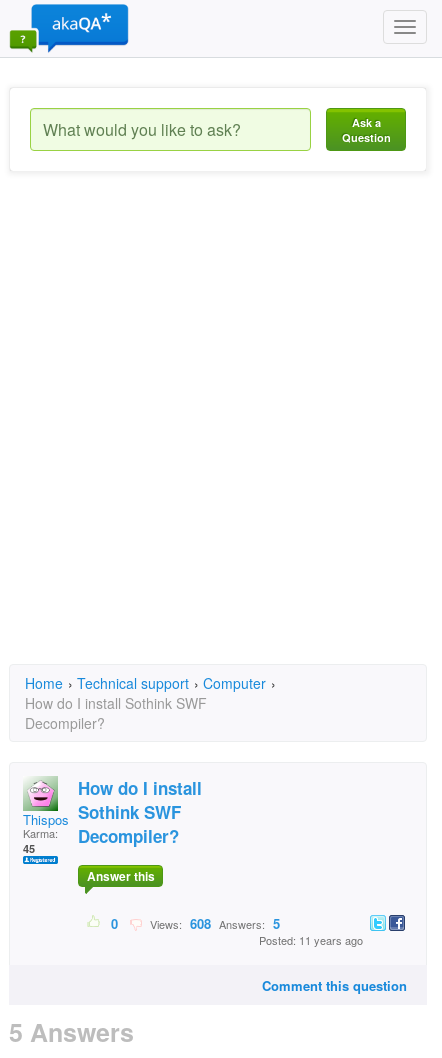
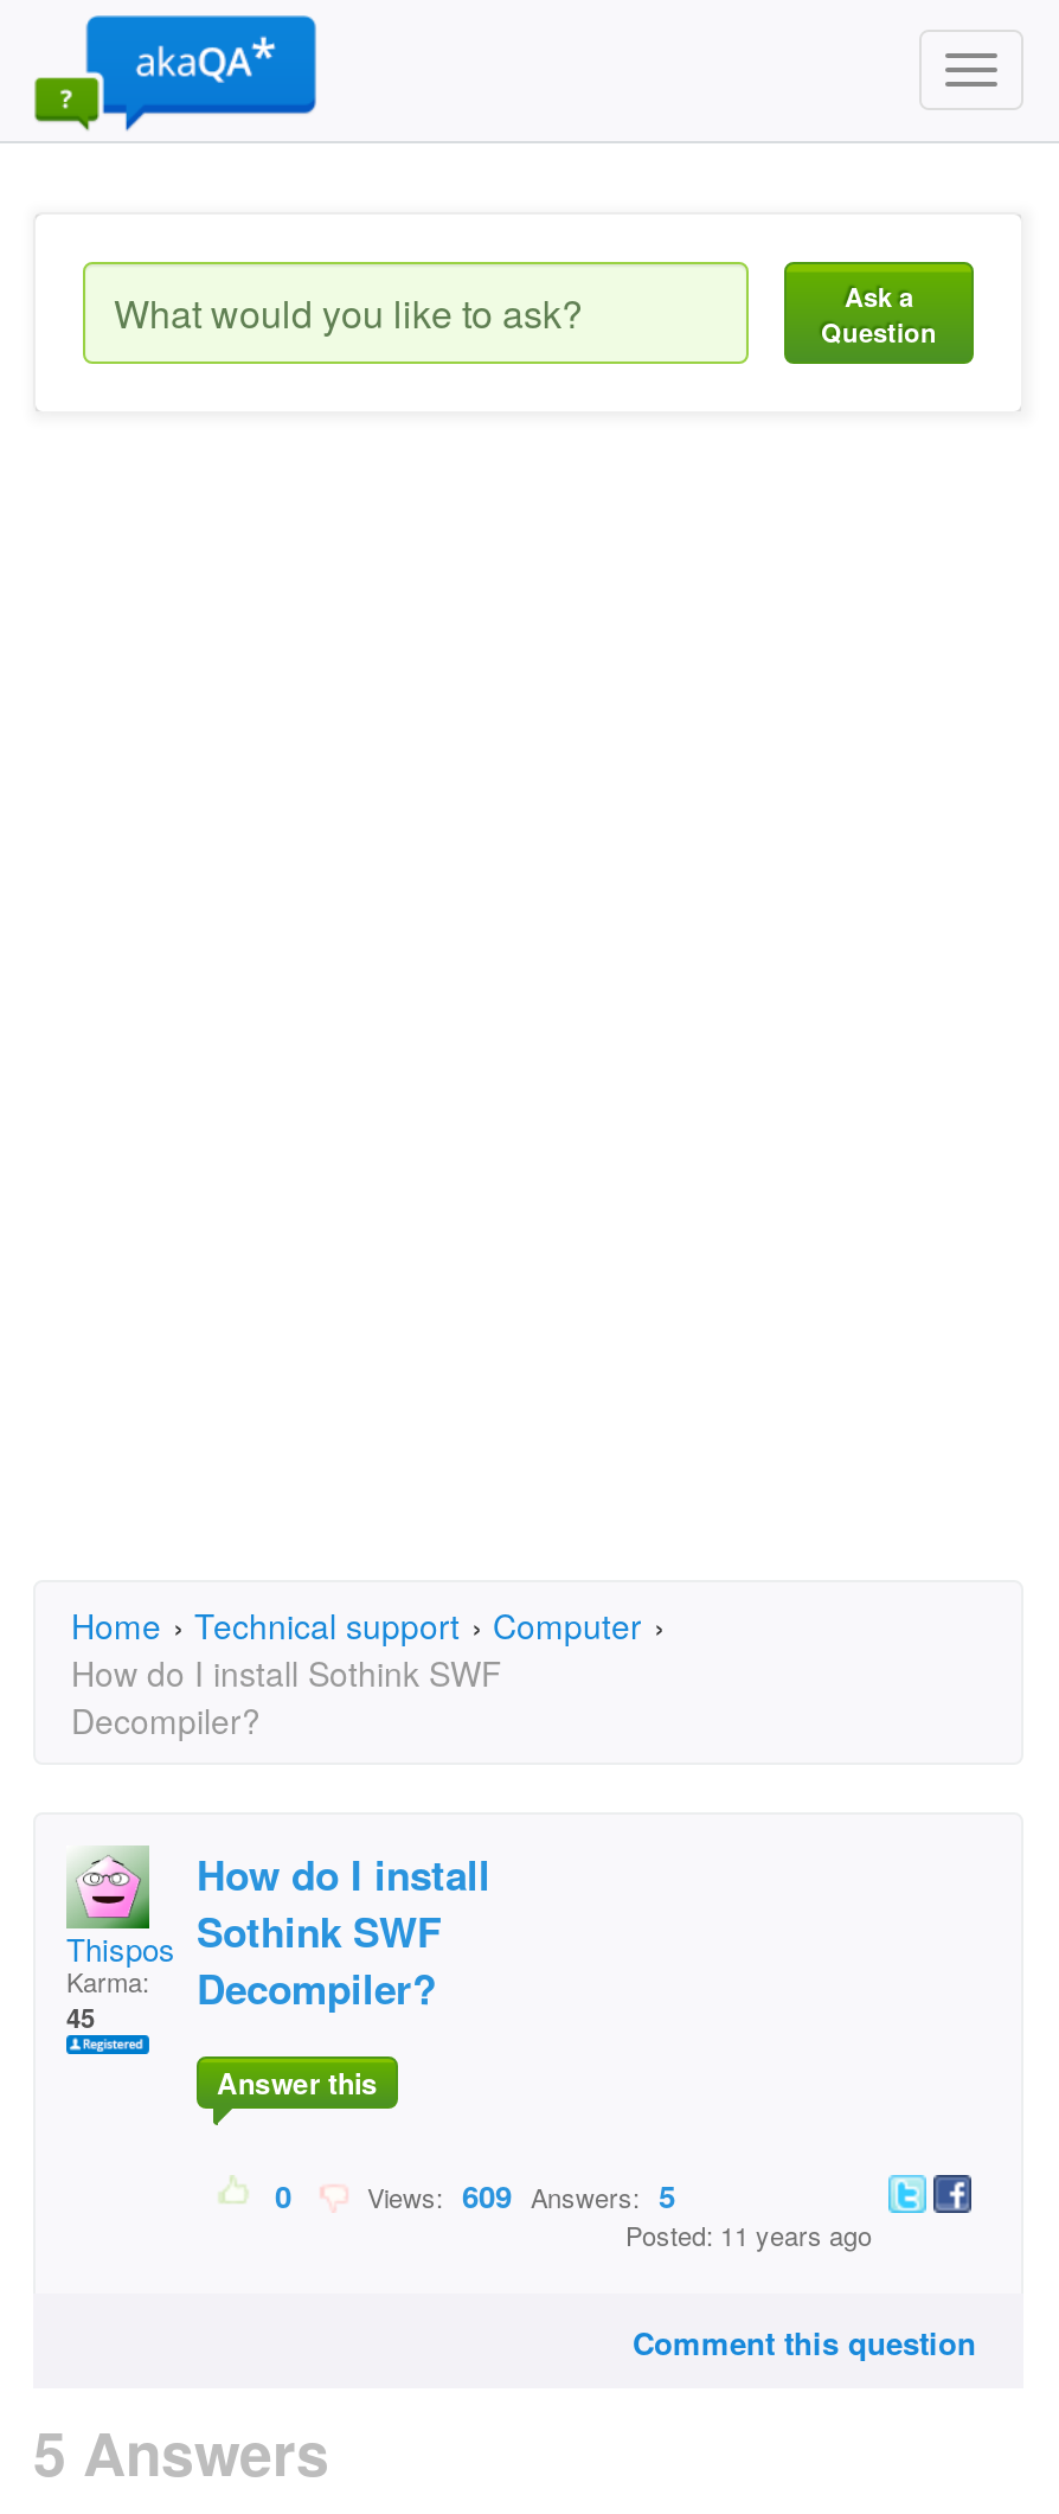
- Views: 608 Answers: 5
+ Views: 609 Answers: 5
